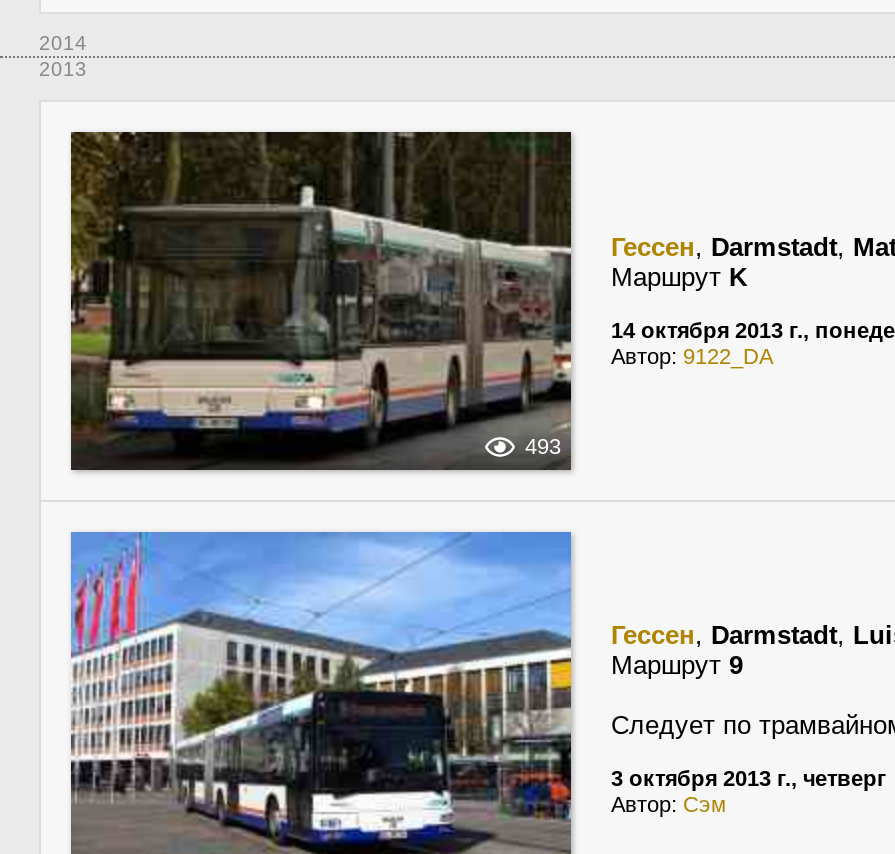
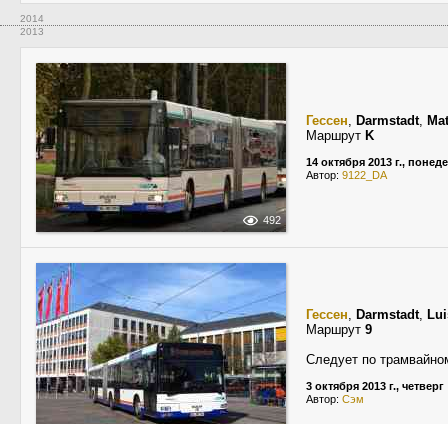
- 493
+ 492
